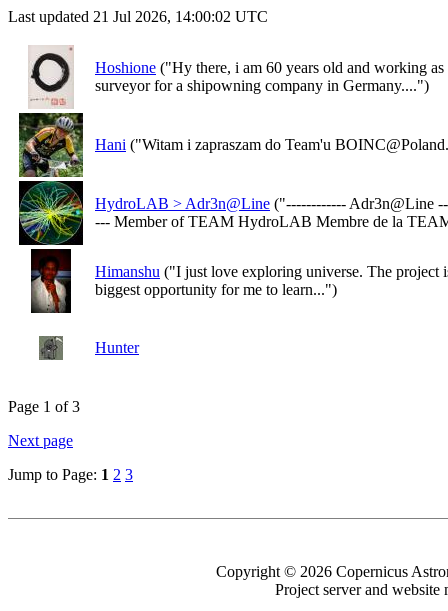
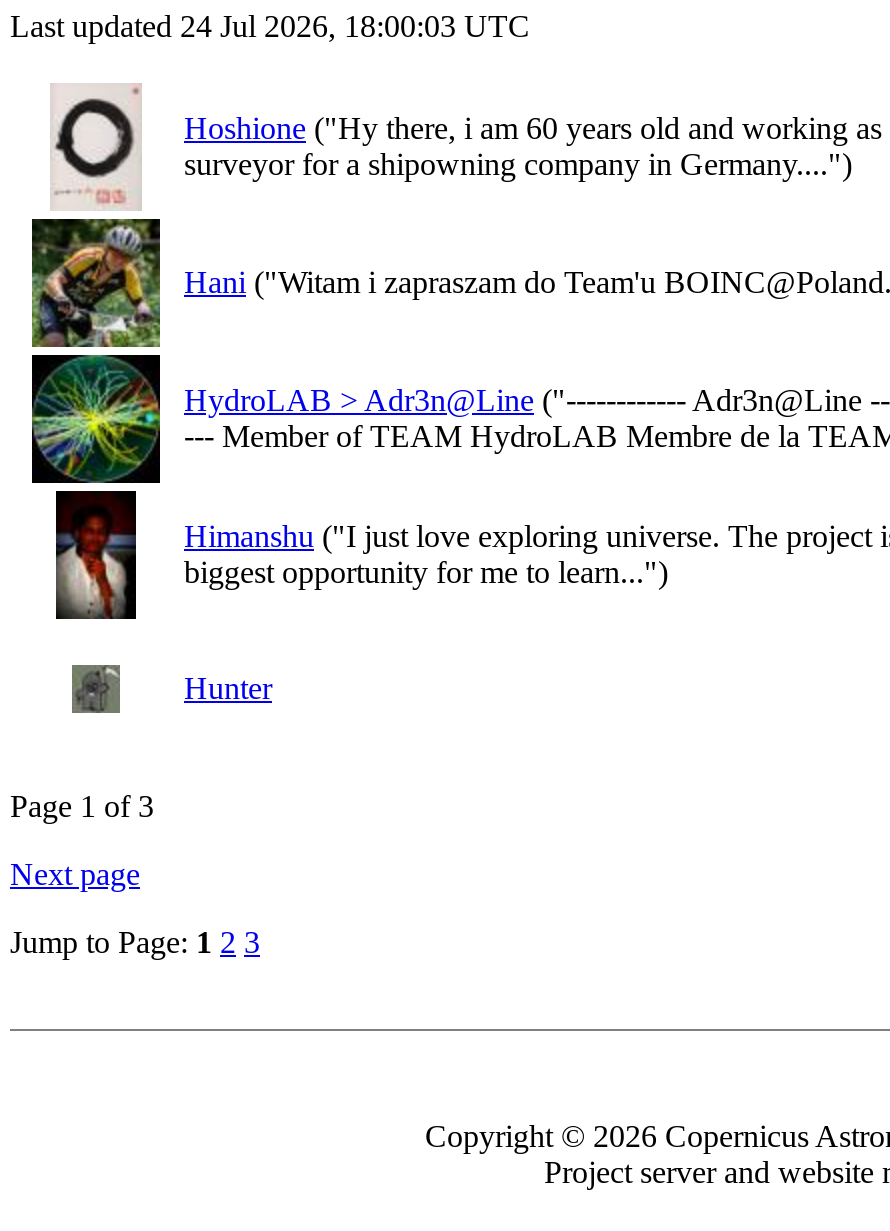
- Last updated 21 Jul 2026, 14:00:02 UTC
+ Last updated 24 Jul 2026, 18:00:03 UTC
